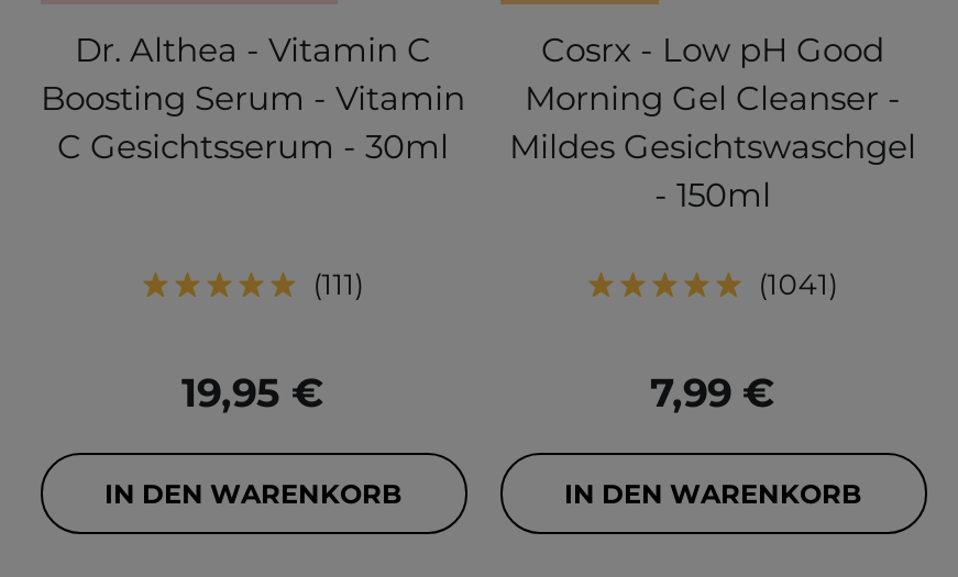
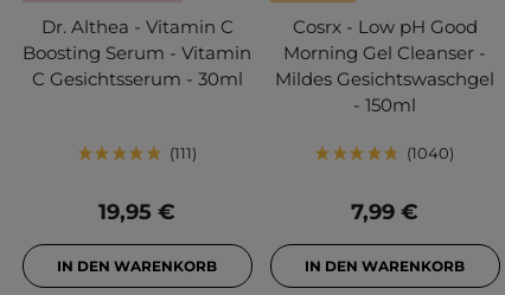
- 1041
+ 1040
